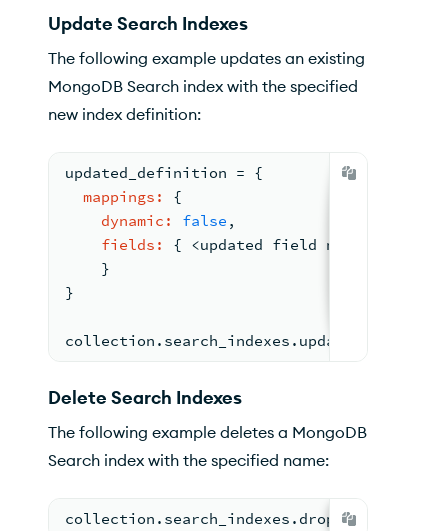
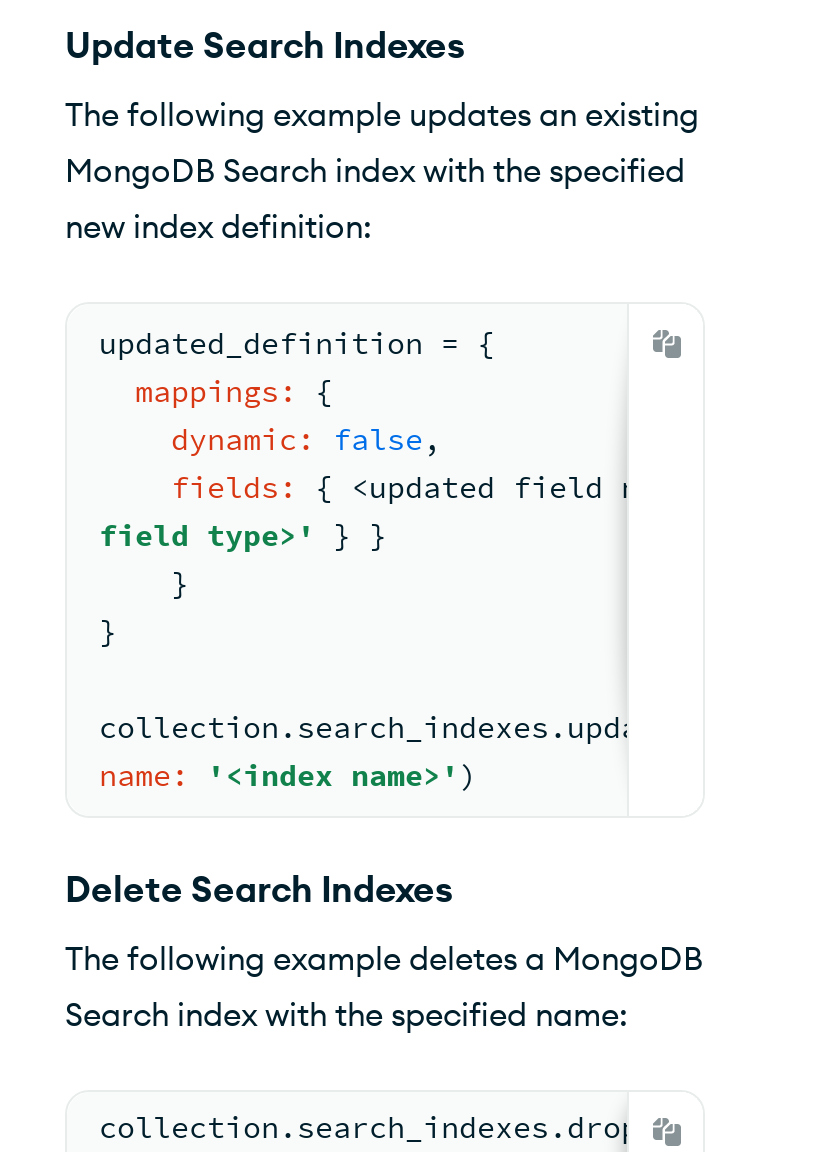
+ field type>'} }

+ name: '<index name>')
